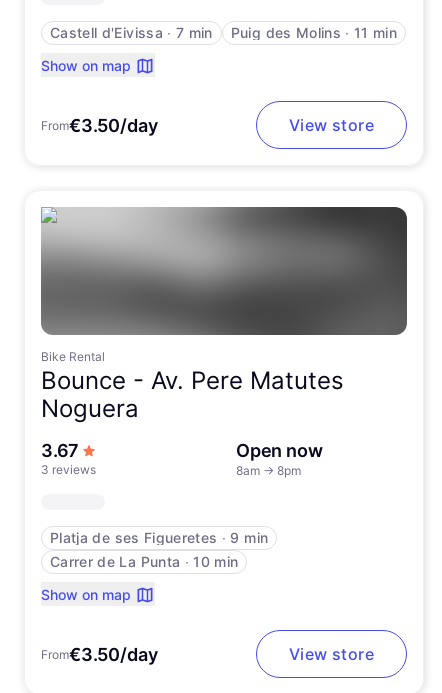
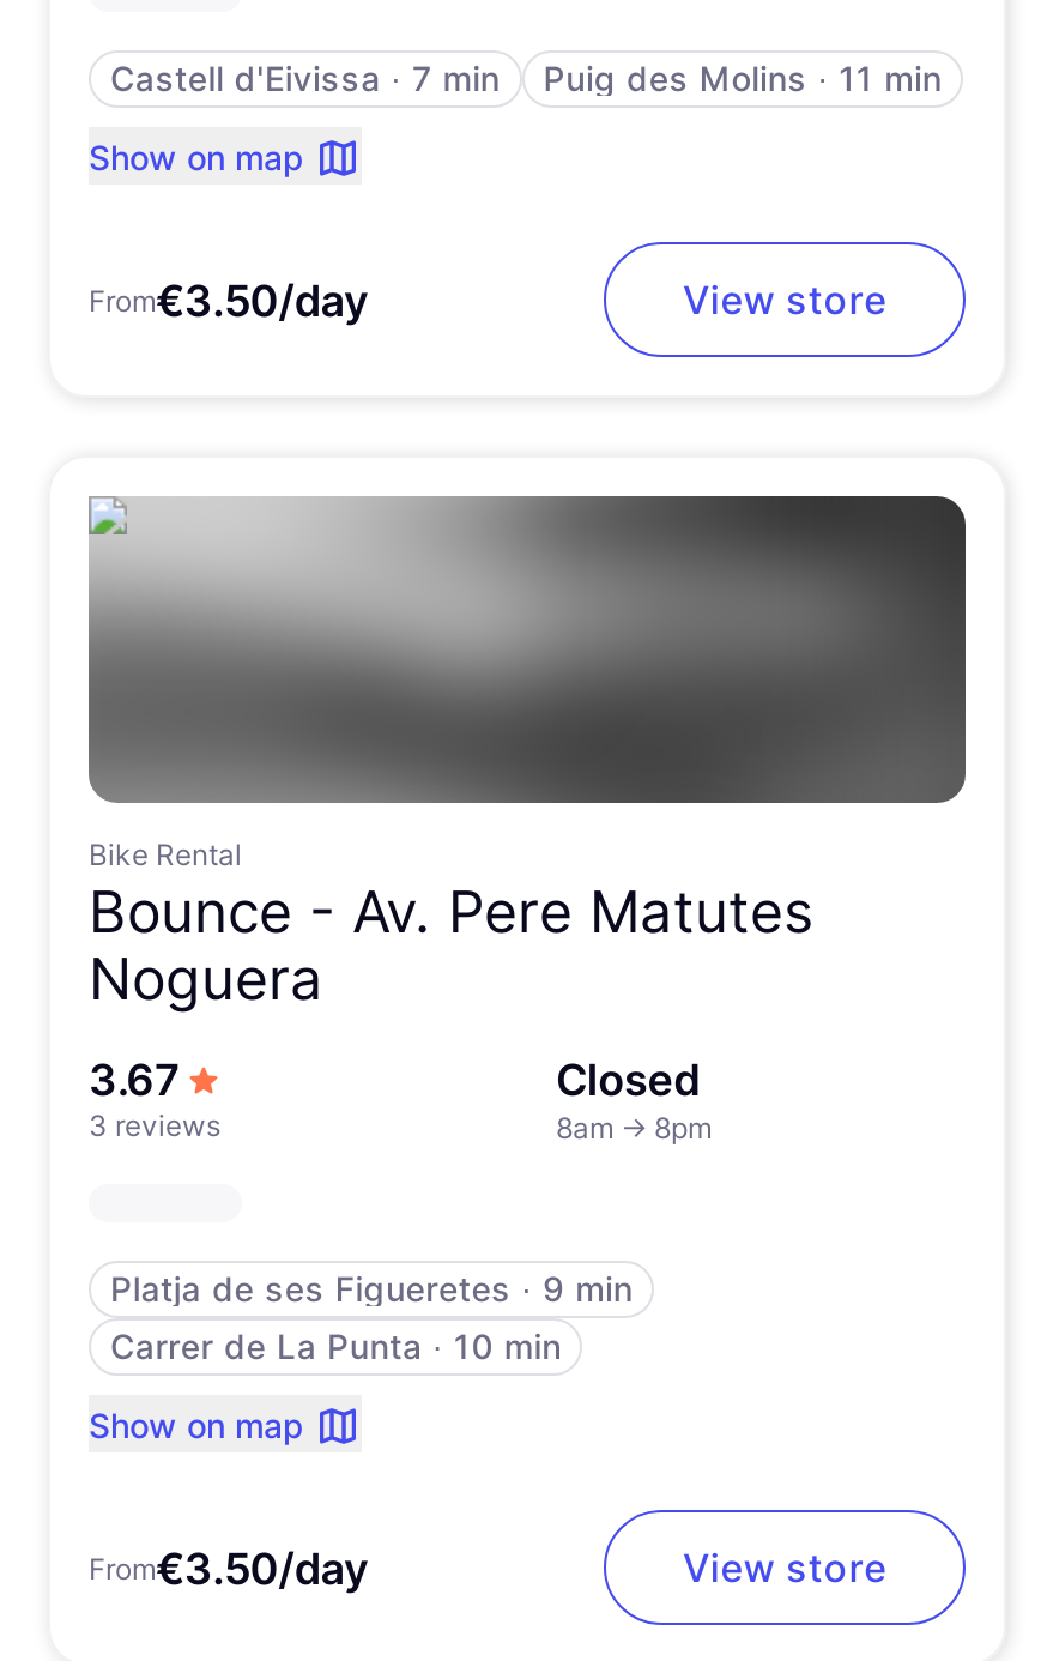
- Open now
+ Closed
